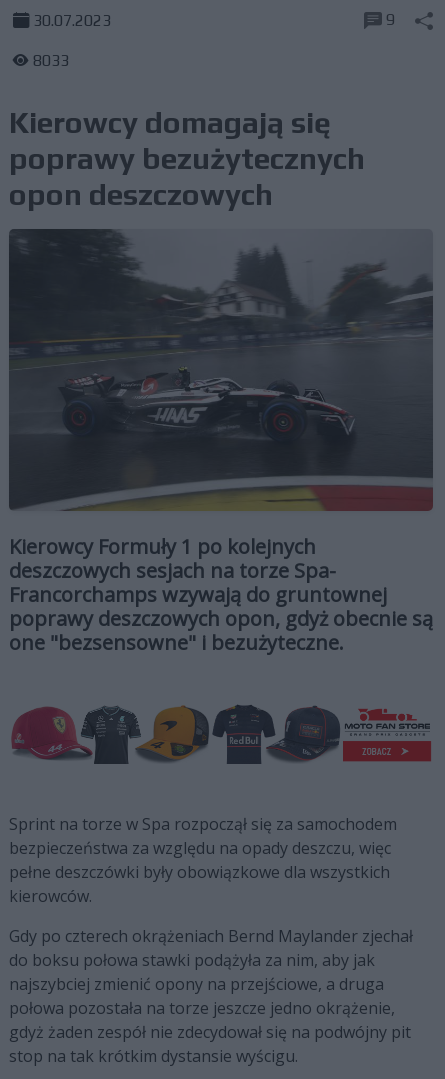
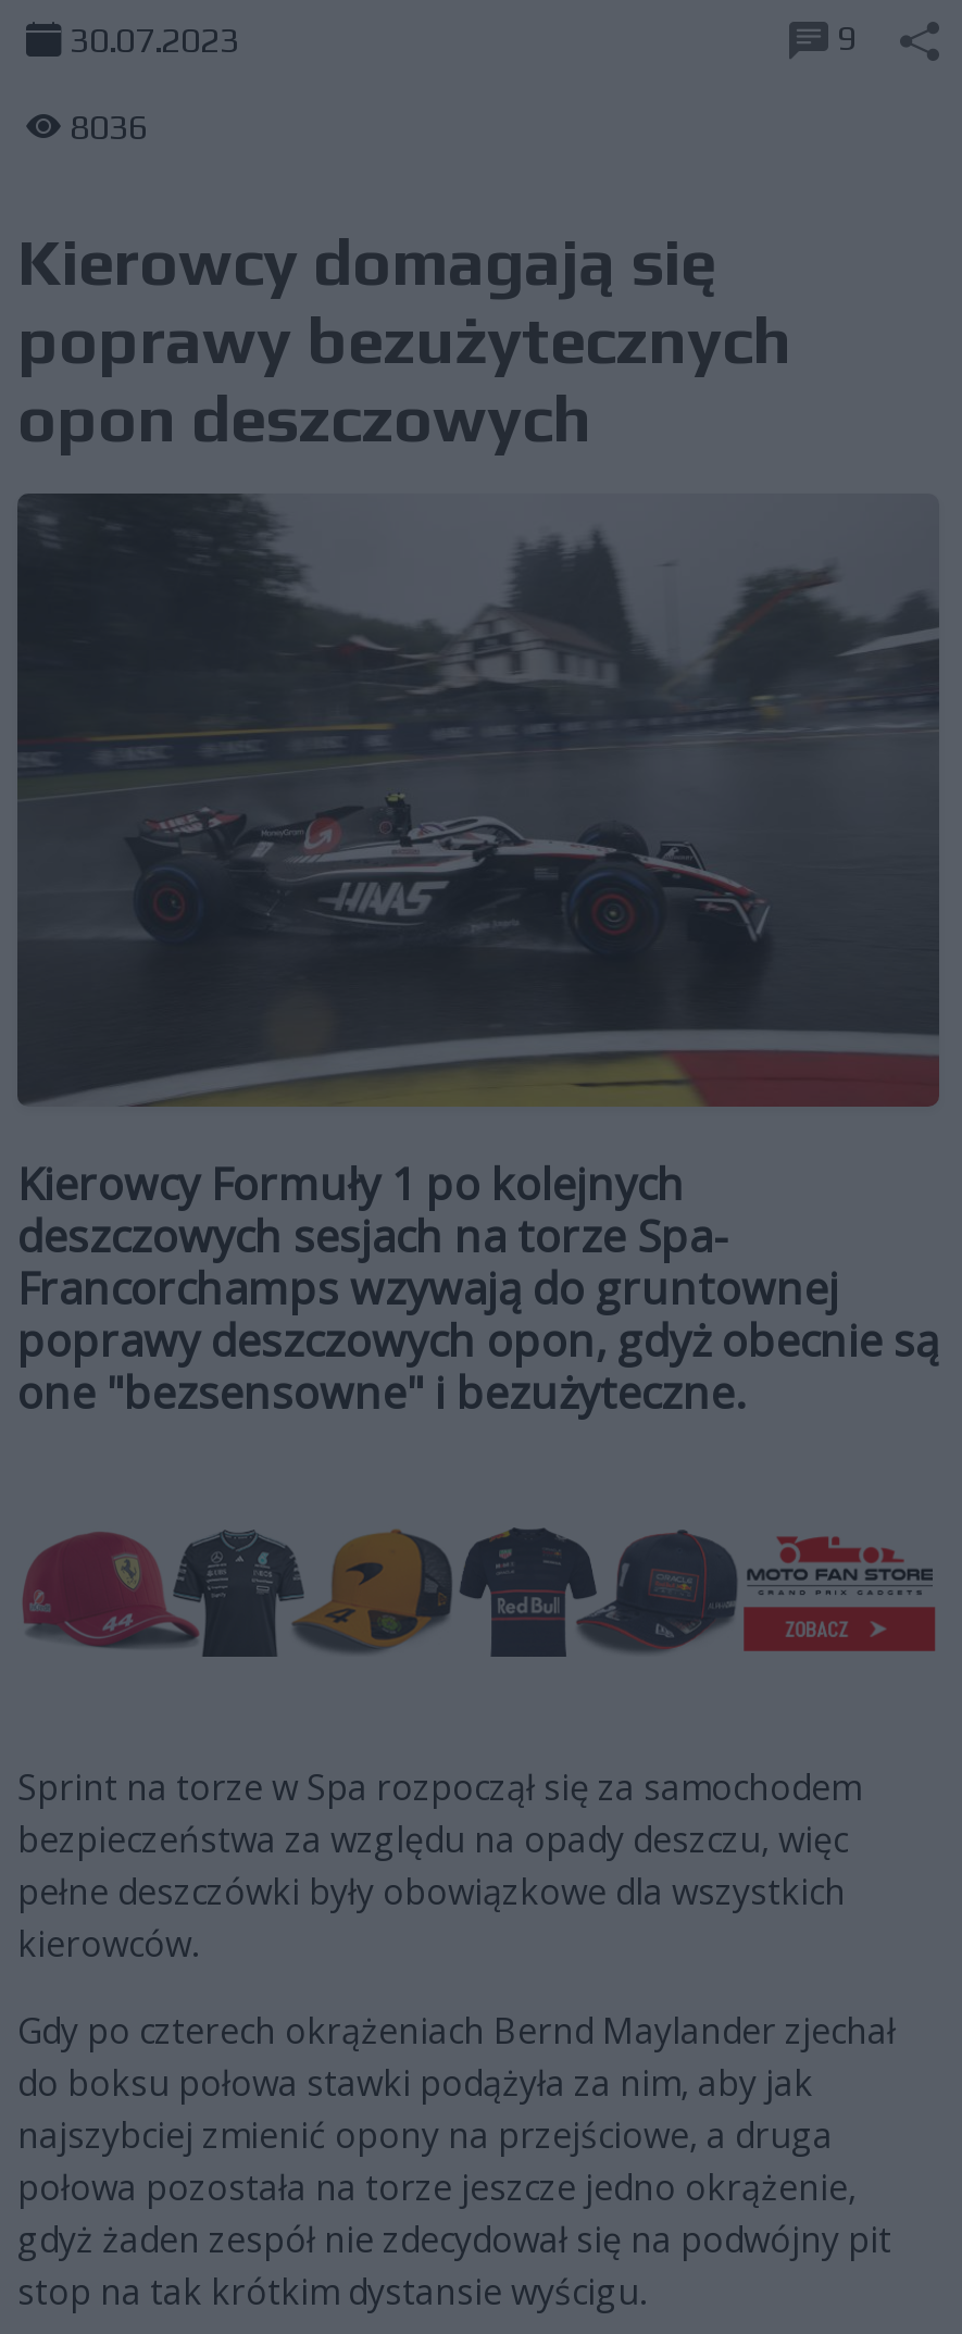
- 8033
+ 8036
